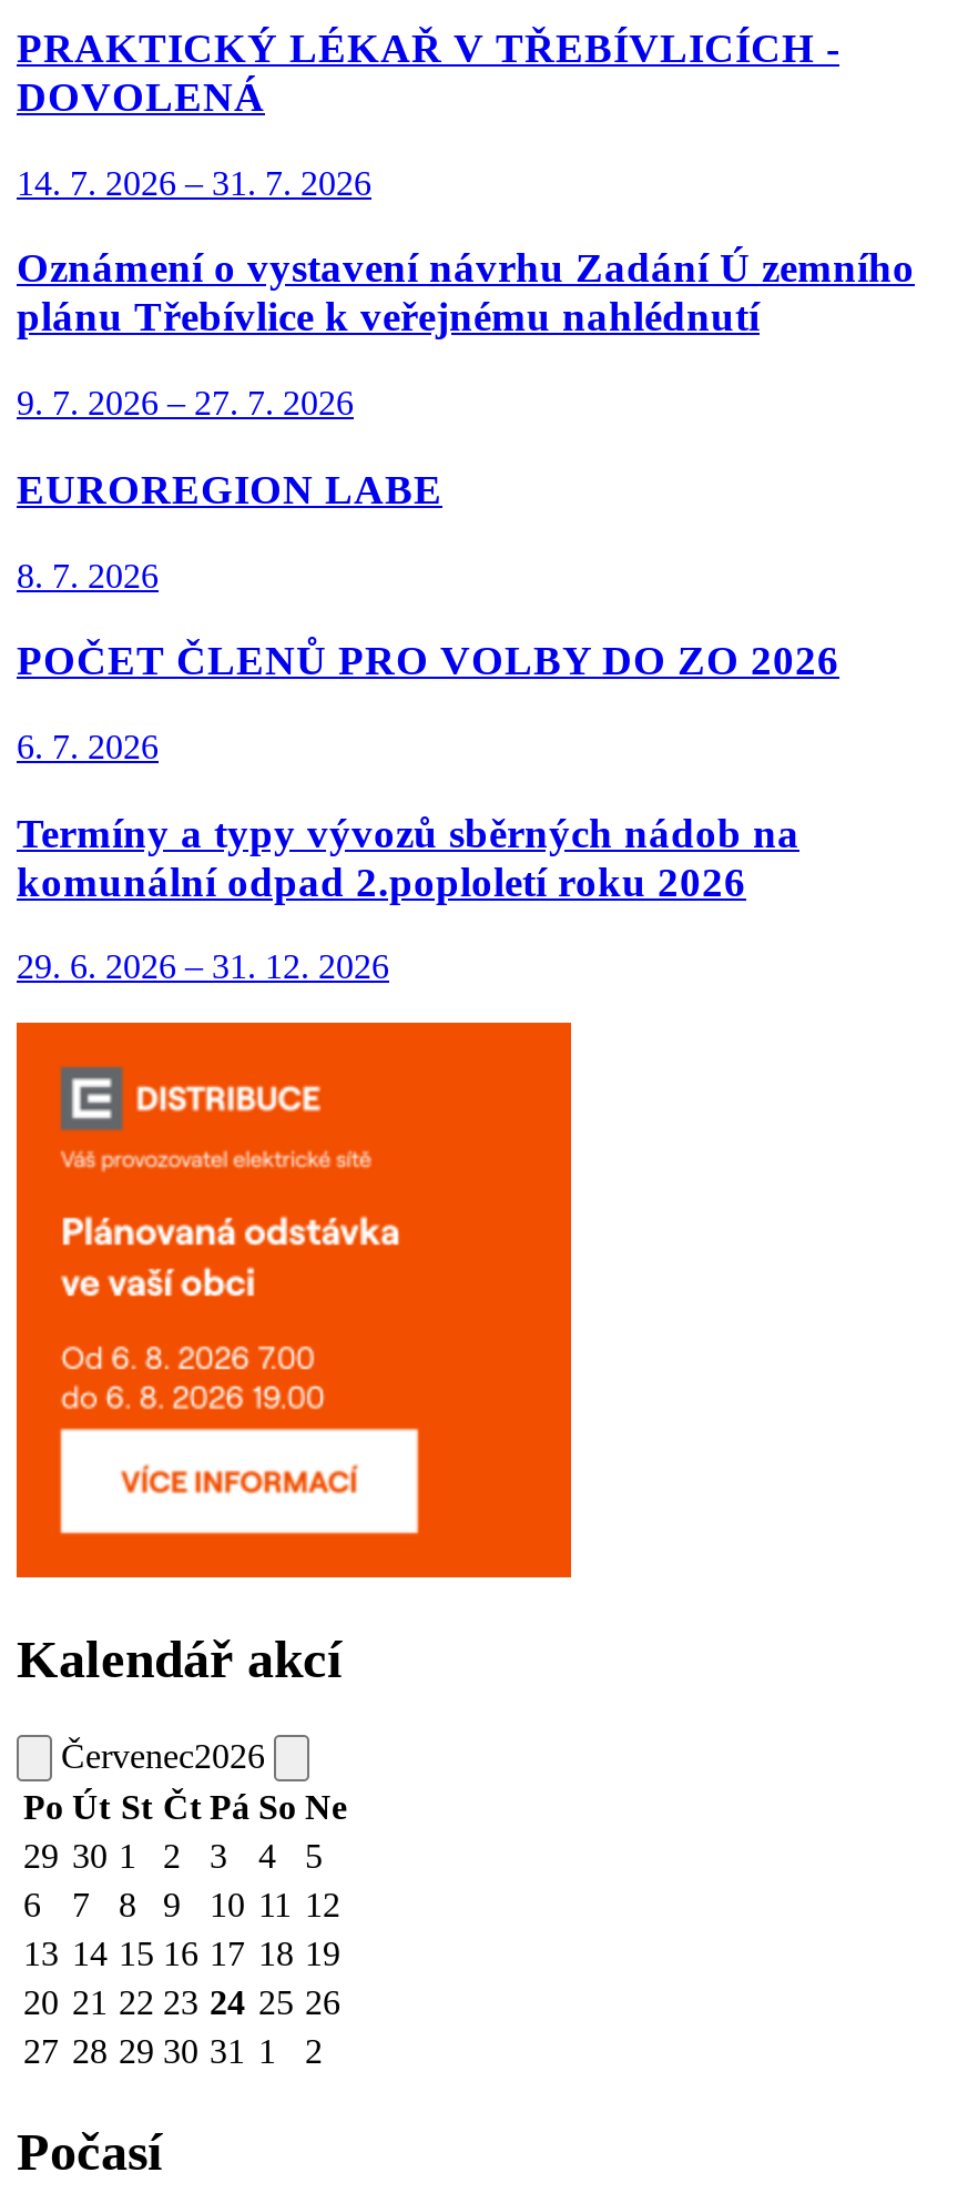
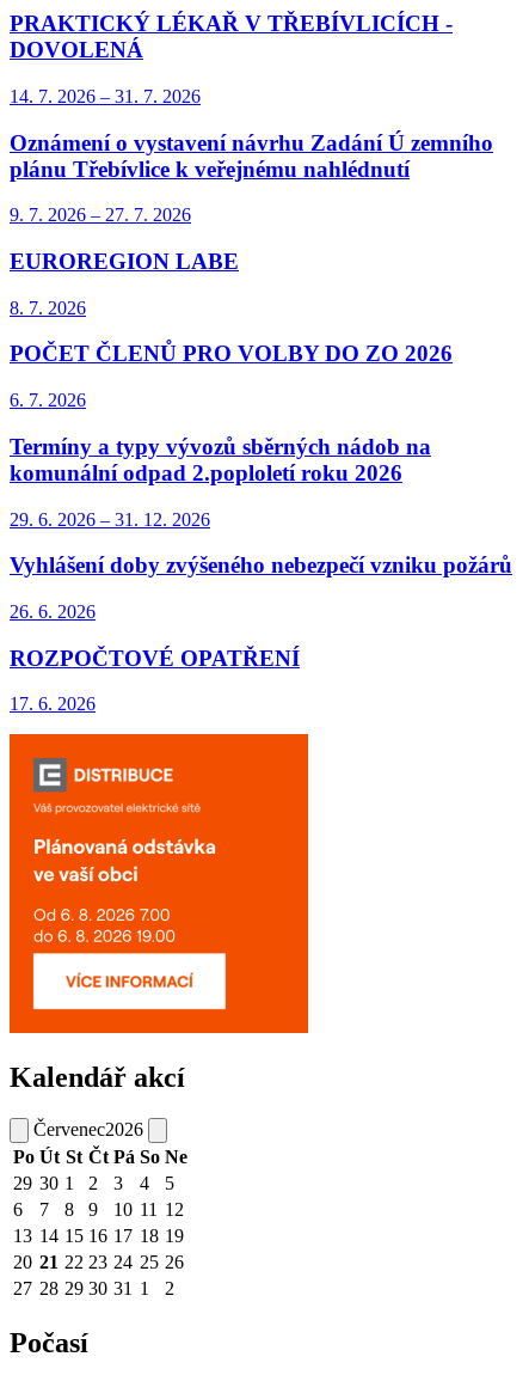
+ Vyhlášení doby zvýšeného nebezpečí vzniku požárů
+ 26. 6. 2026
+ ROZPOČTOVÉ OPATŘENÍ
+ 17. 6. 2026
